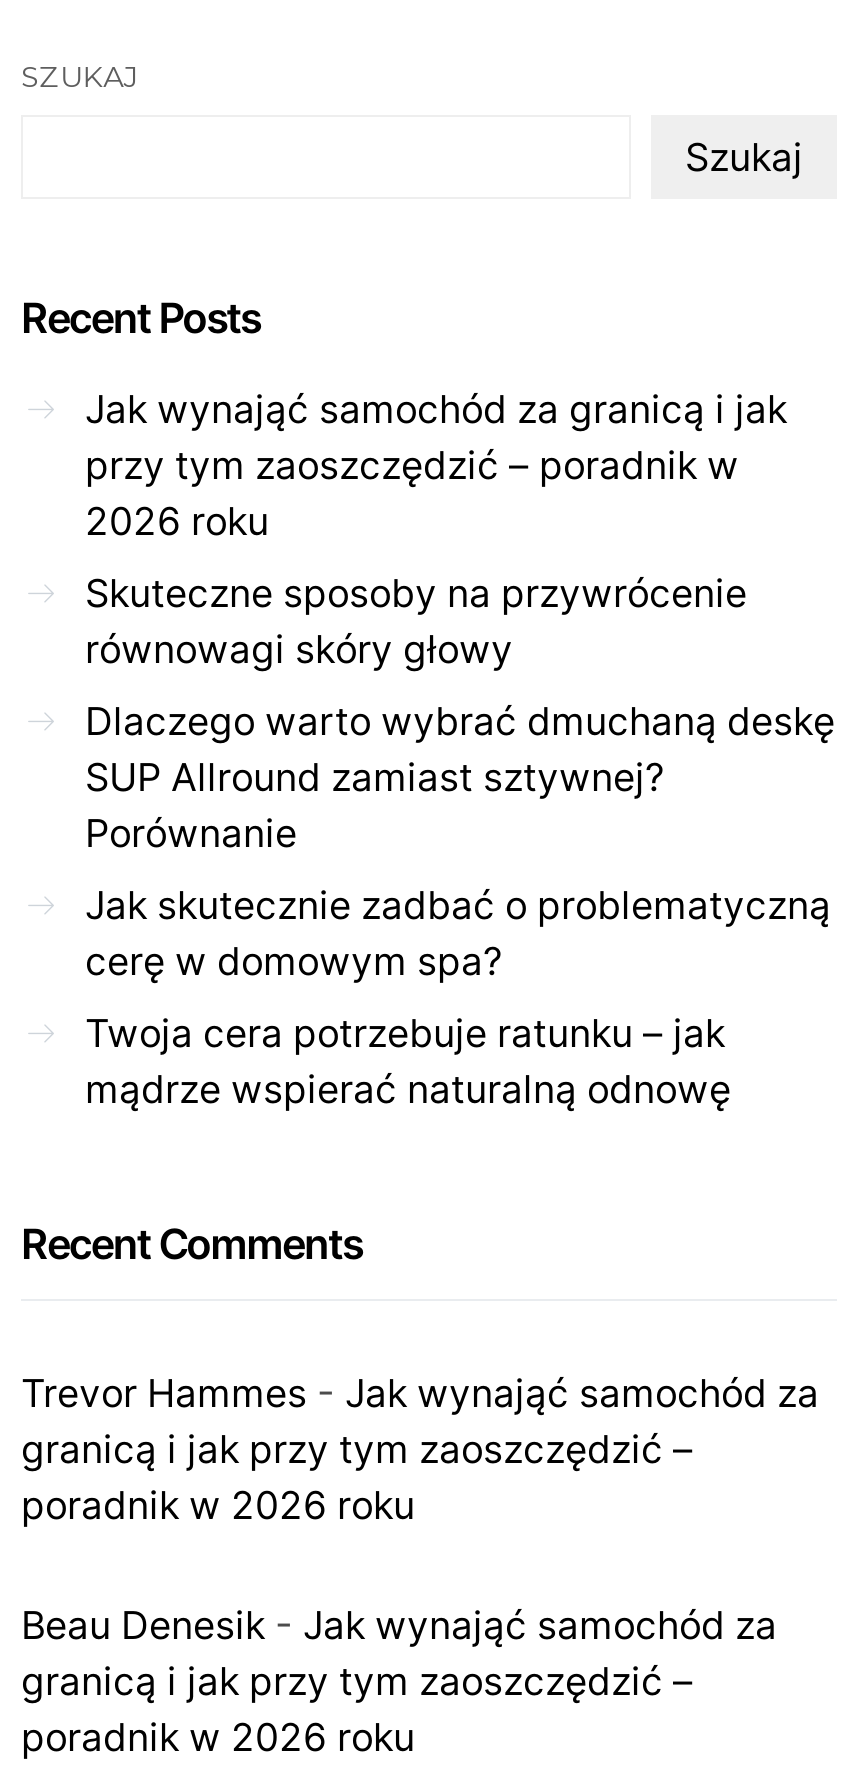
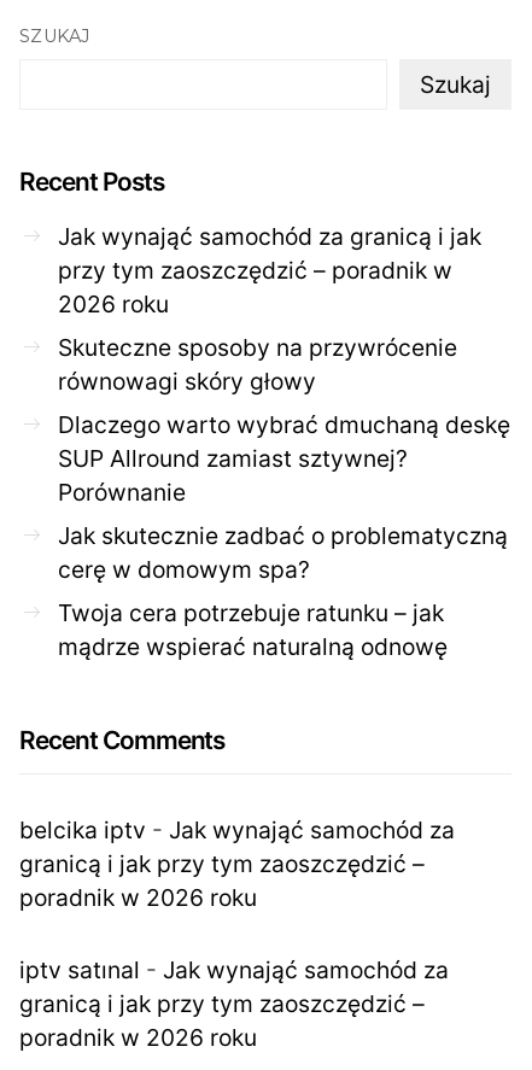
- Trevor Hammes - Jak wynająć samochód za
+ belcika iptv - Jak wynająć samochód za

- Beau Denesik - Jak wynająć samochód za
+ iptv satınal - Jak wynająć samochód za
